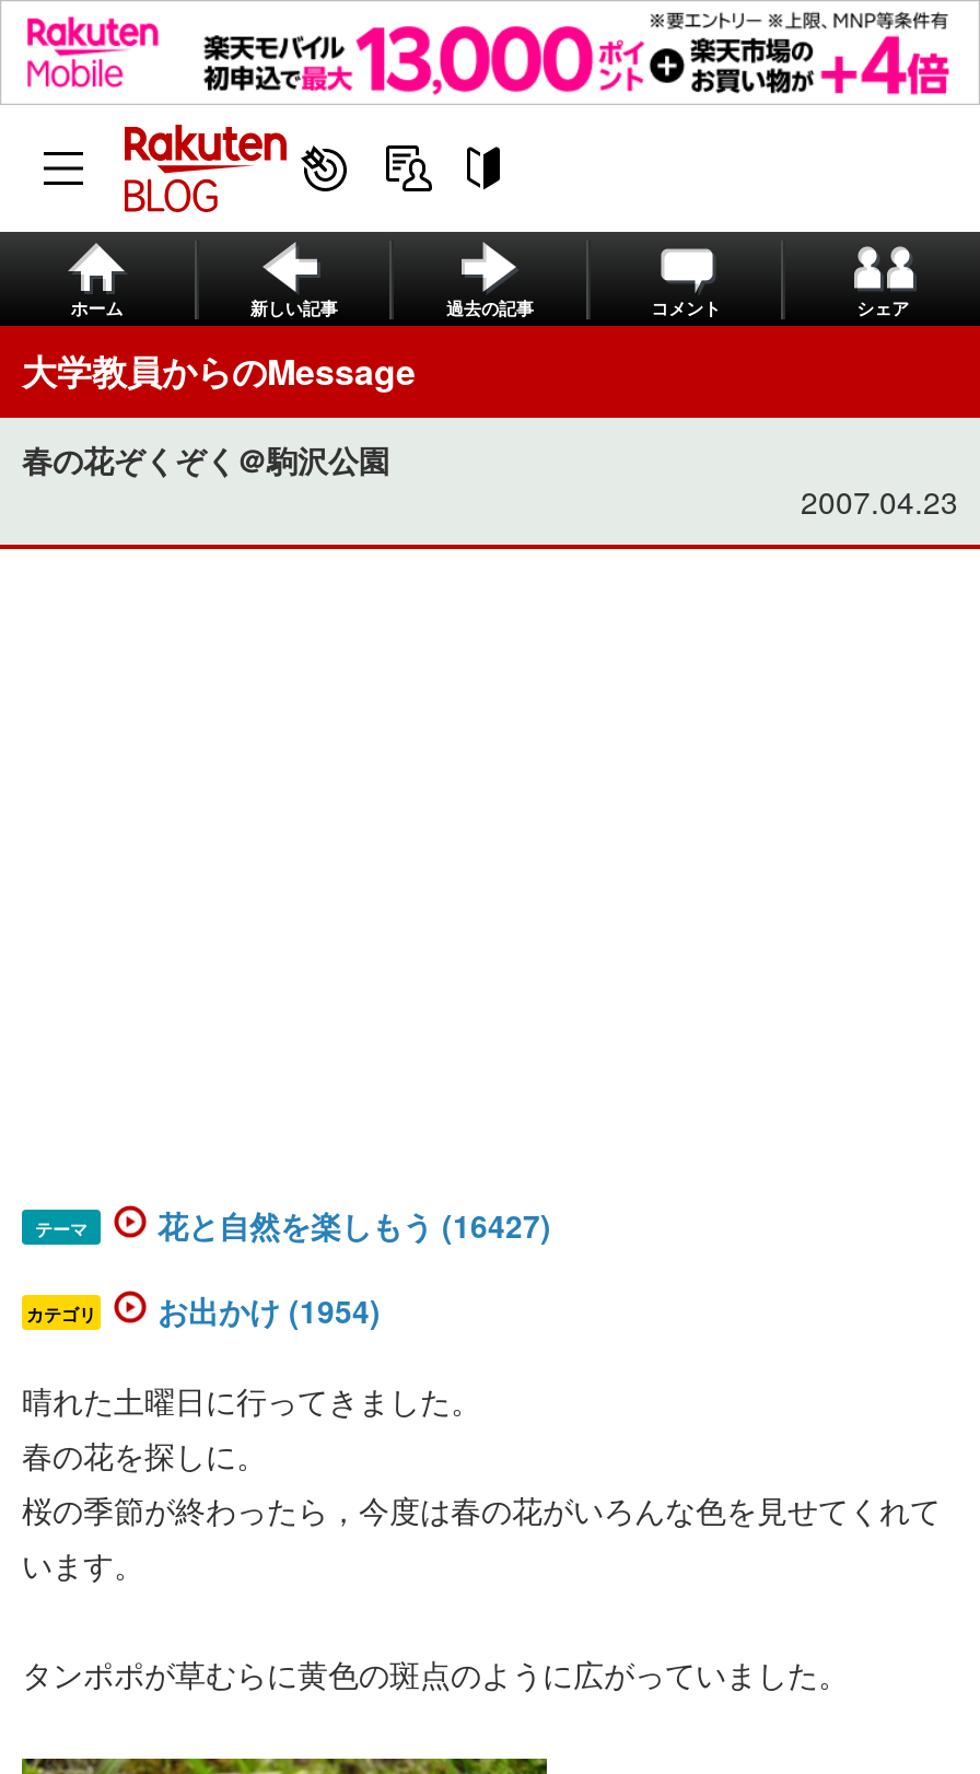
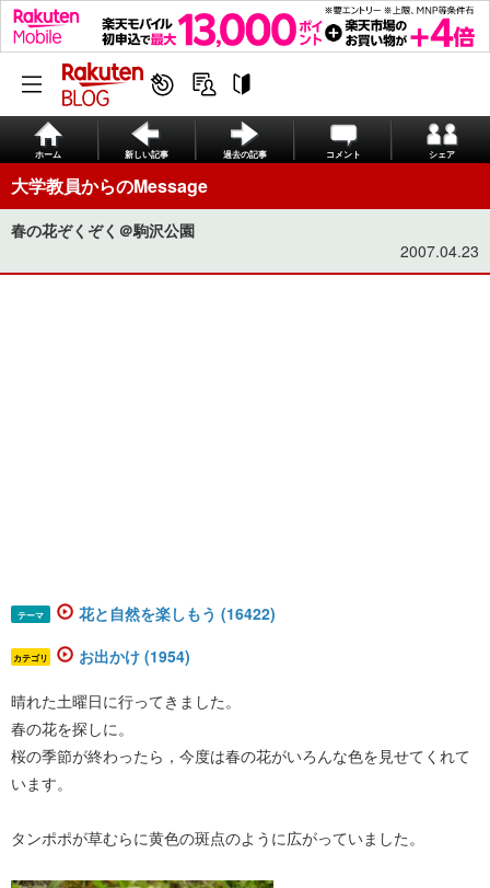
- 花と自然を楽しもう (16427)
+ 花と自然を楽しもう (16422)
